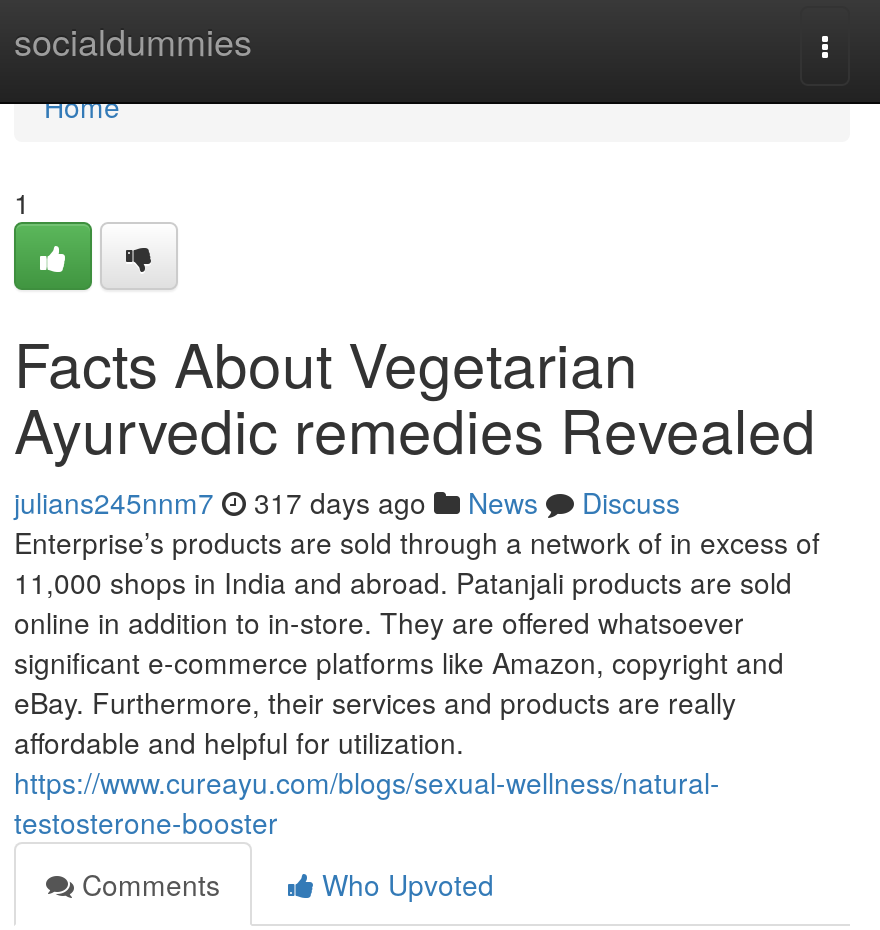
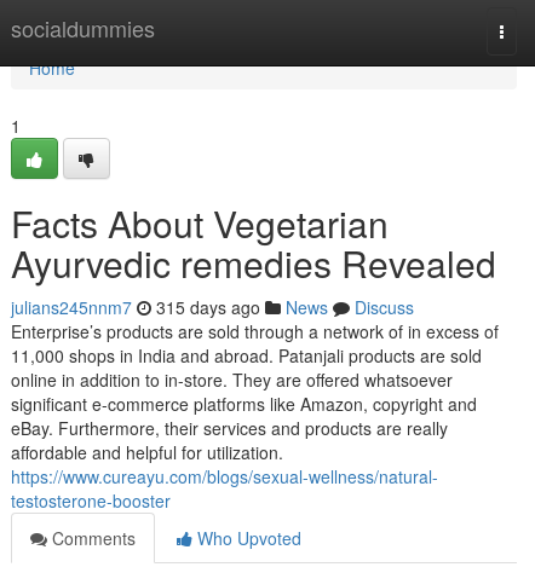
- julians245nnm7 317 days ago News Discuss
+ julians245nnm7 315 days ago News Discuss
